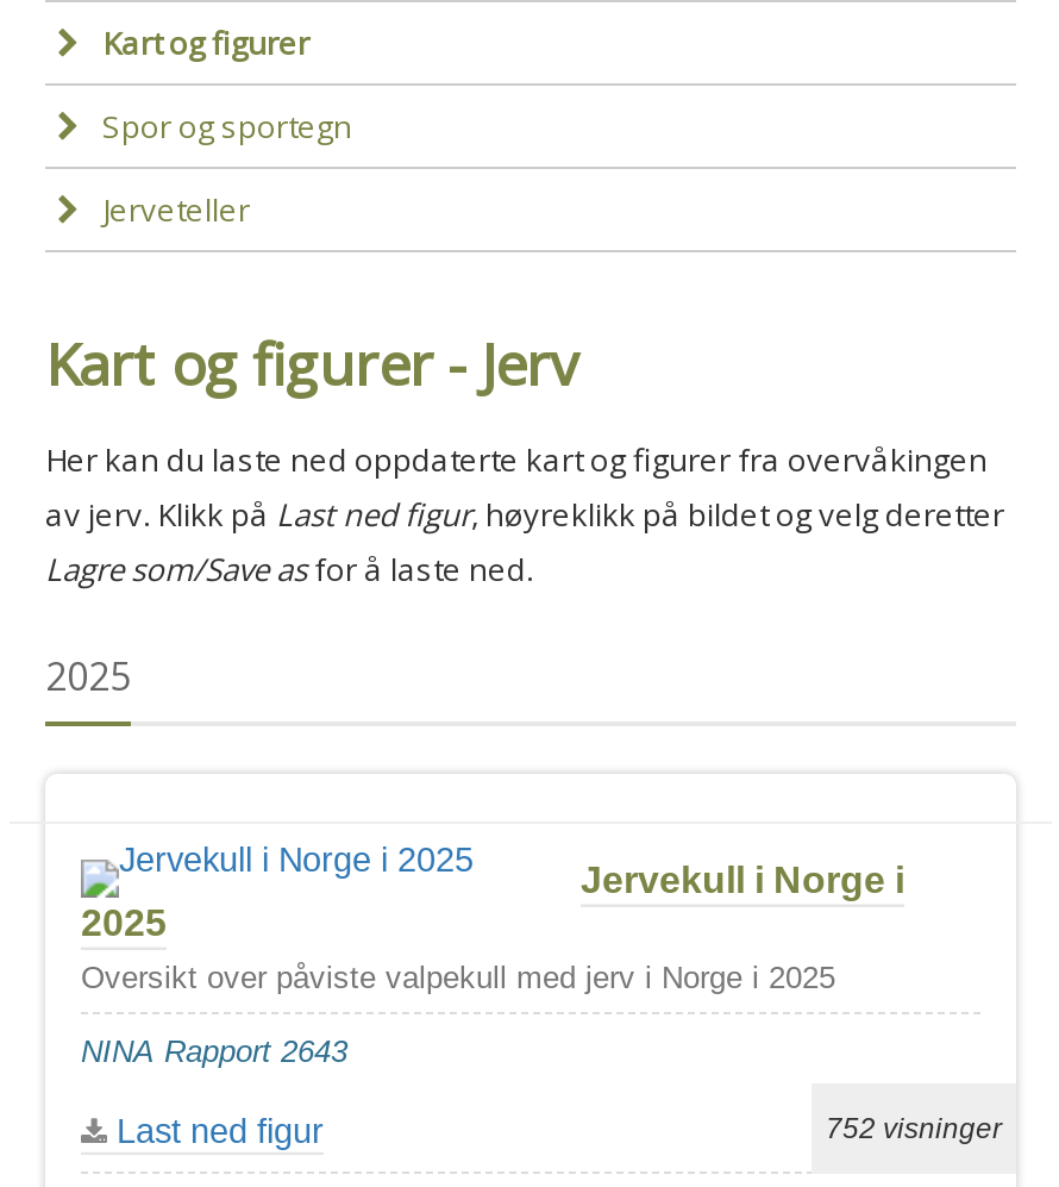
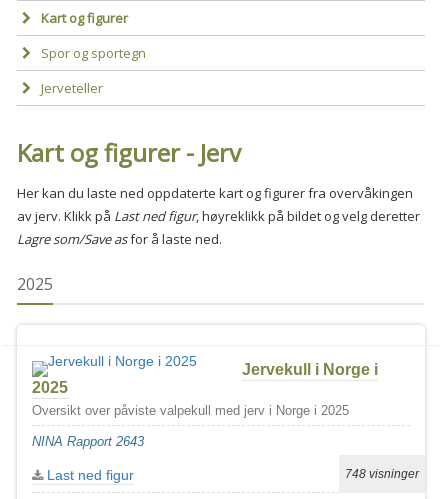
- 752 visninger
+ 748 visninger
